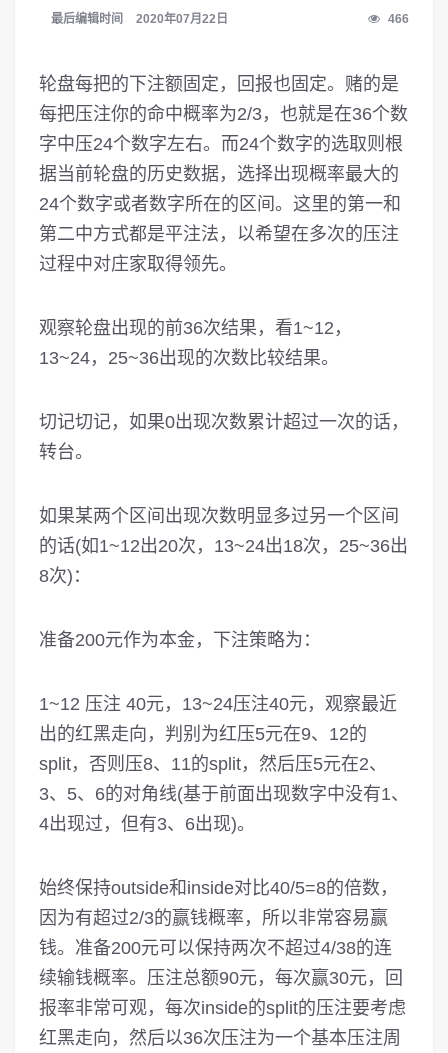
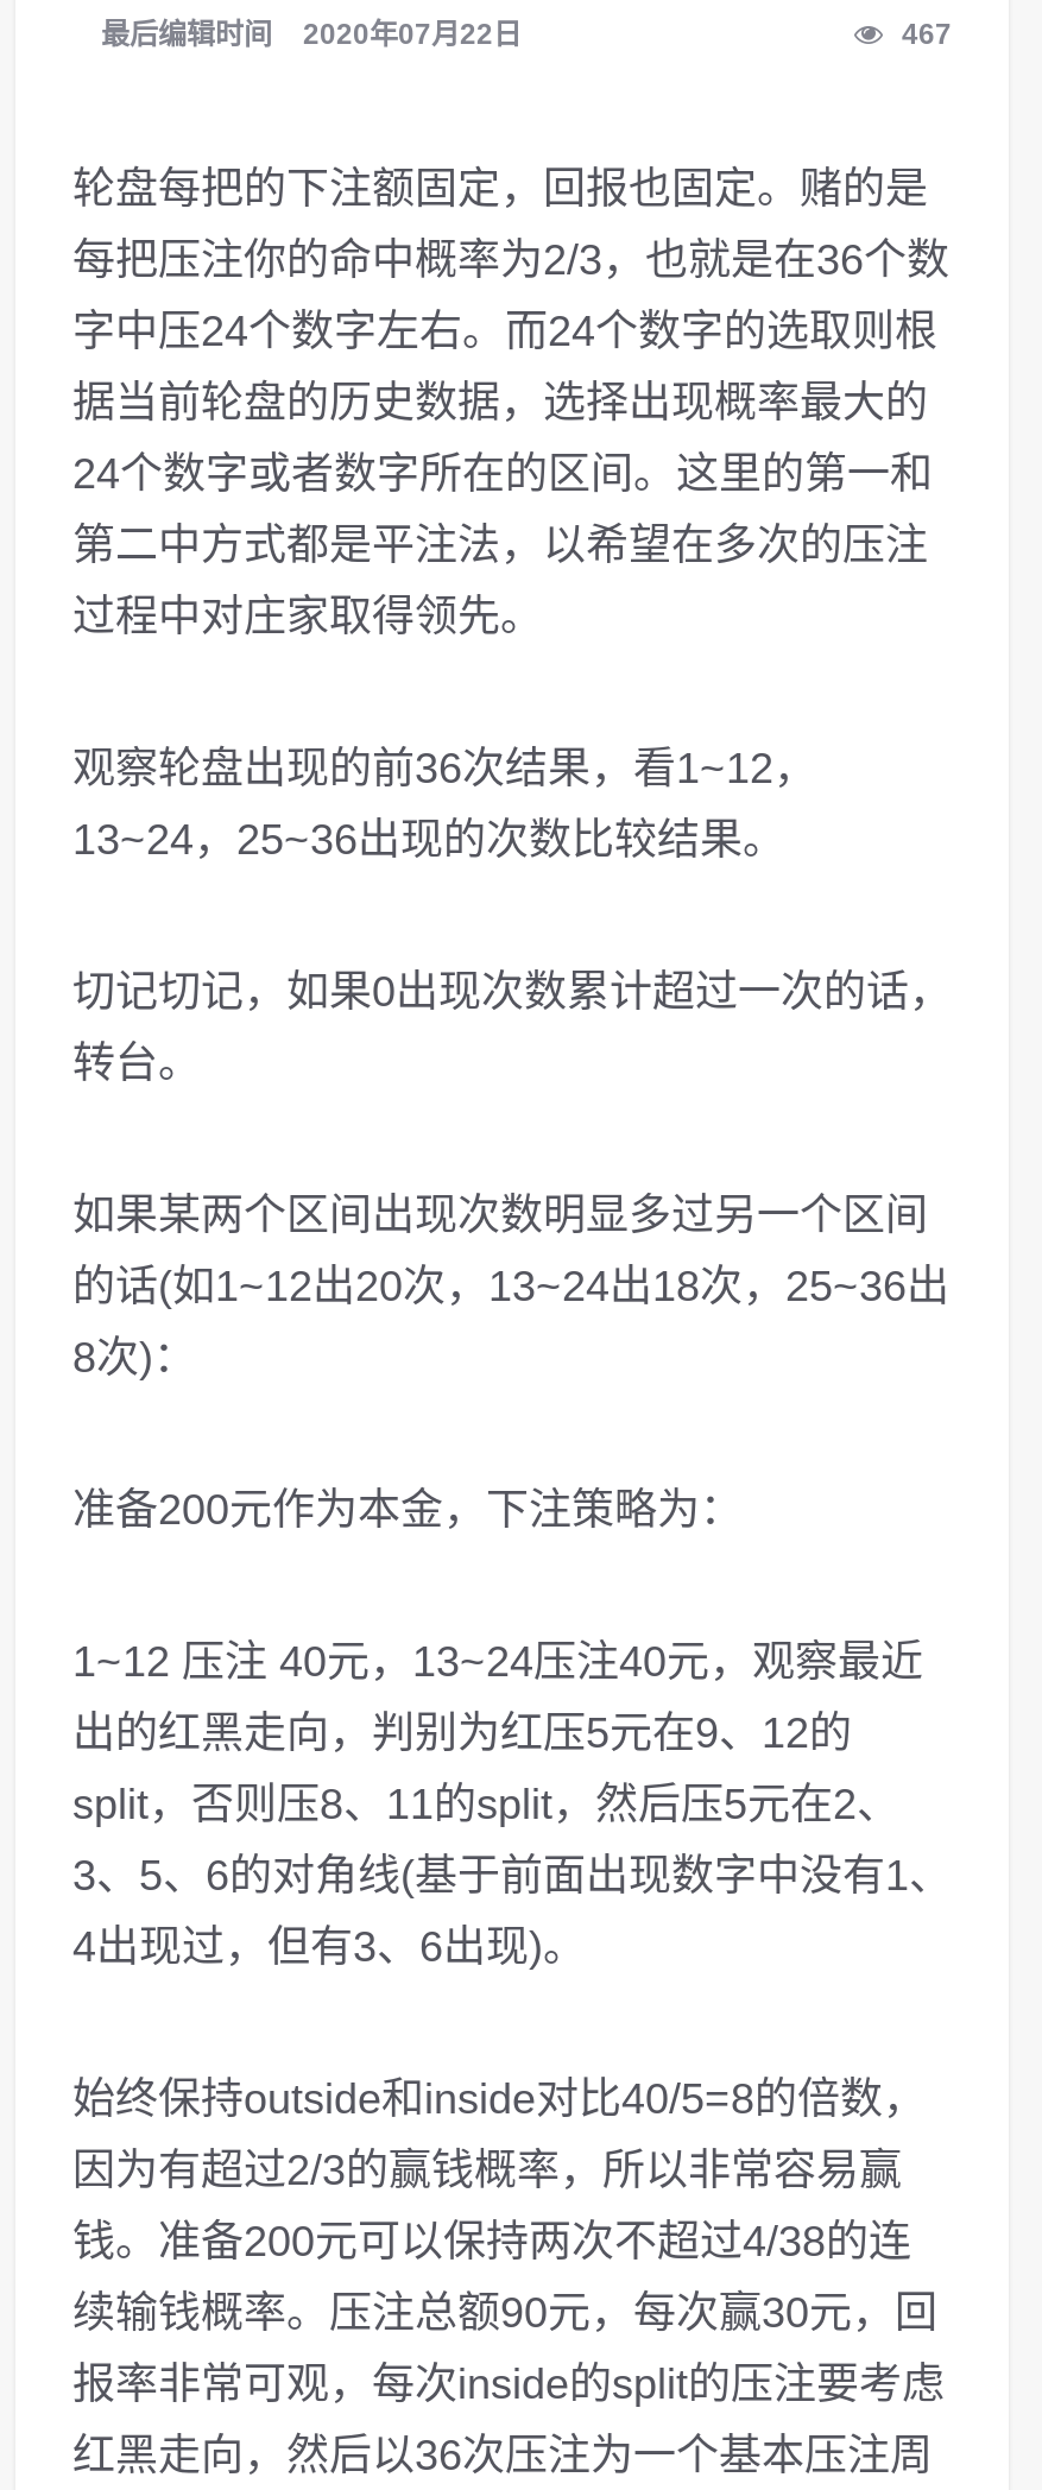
- 466
+ 467
